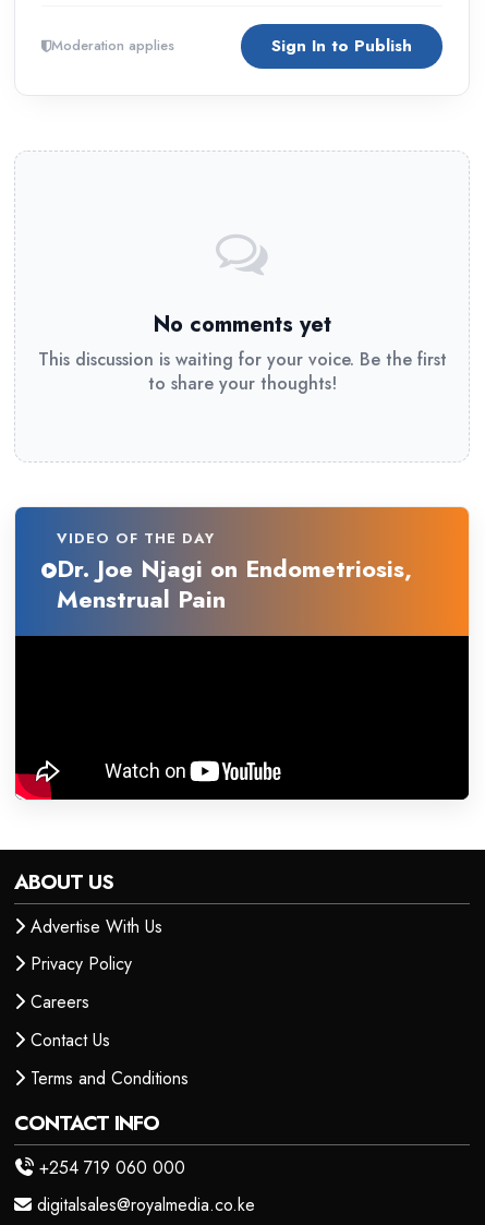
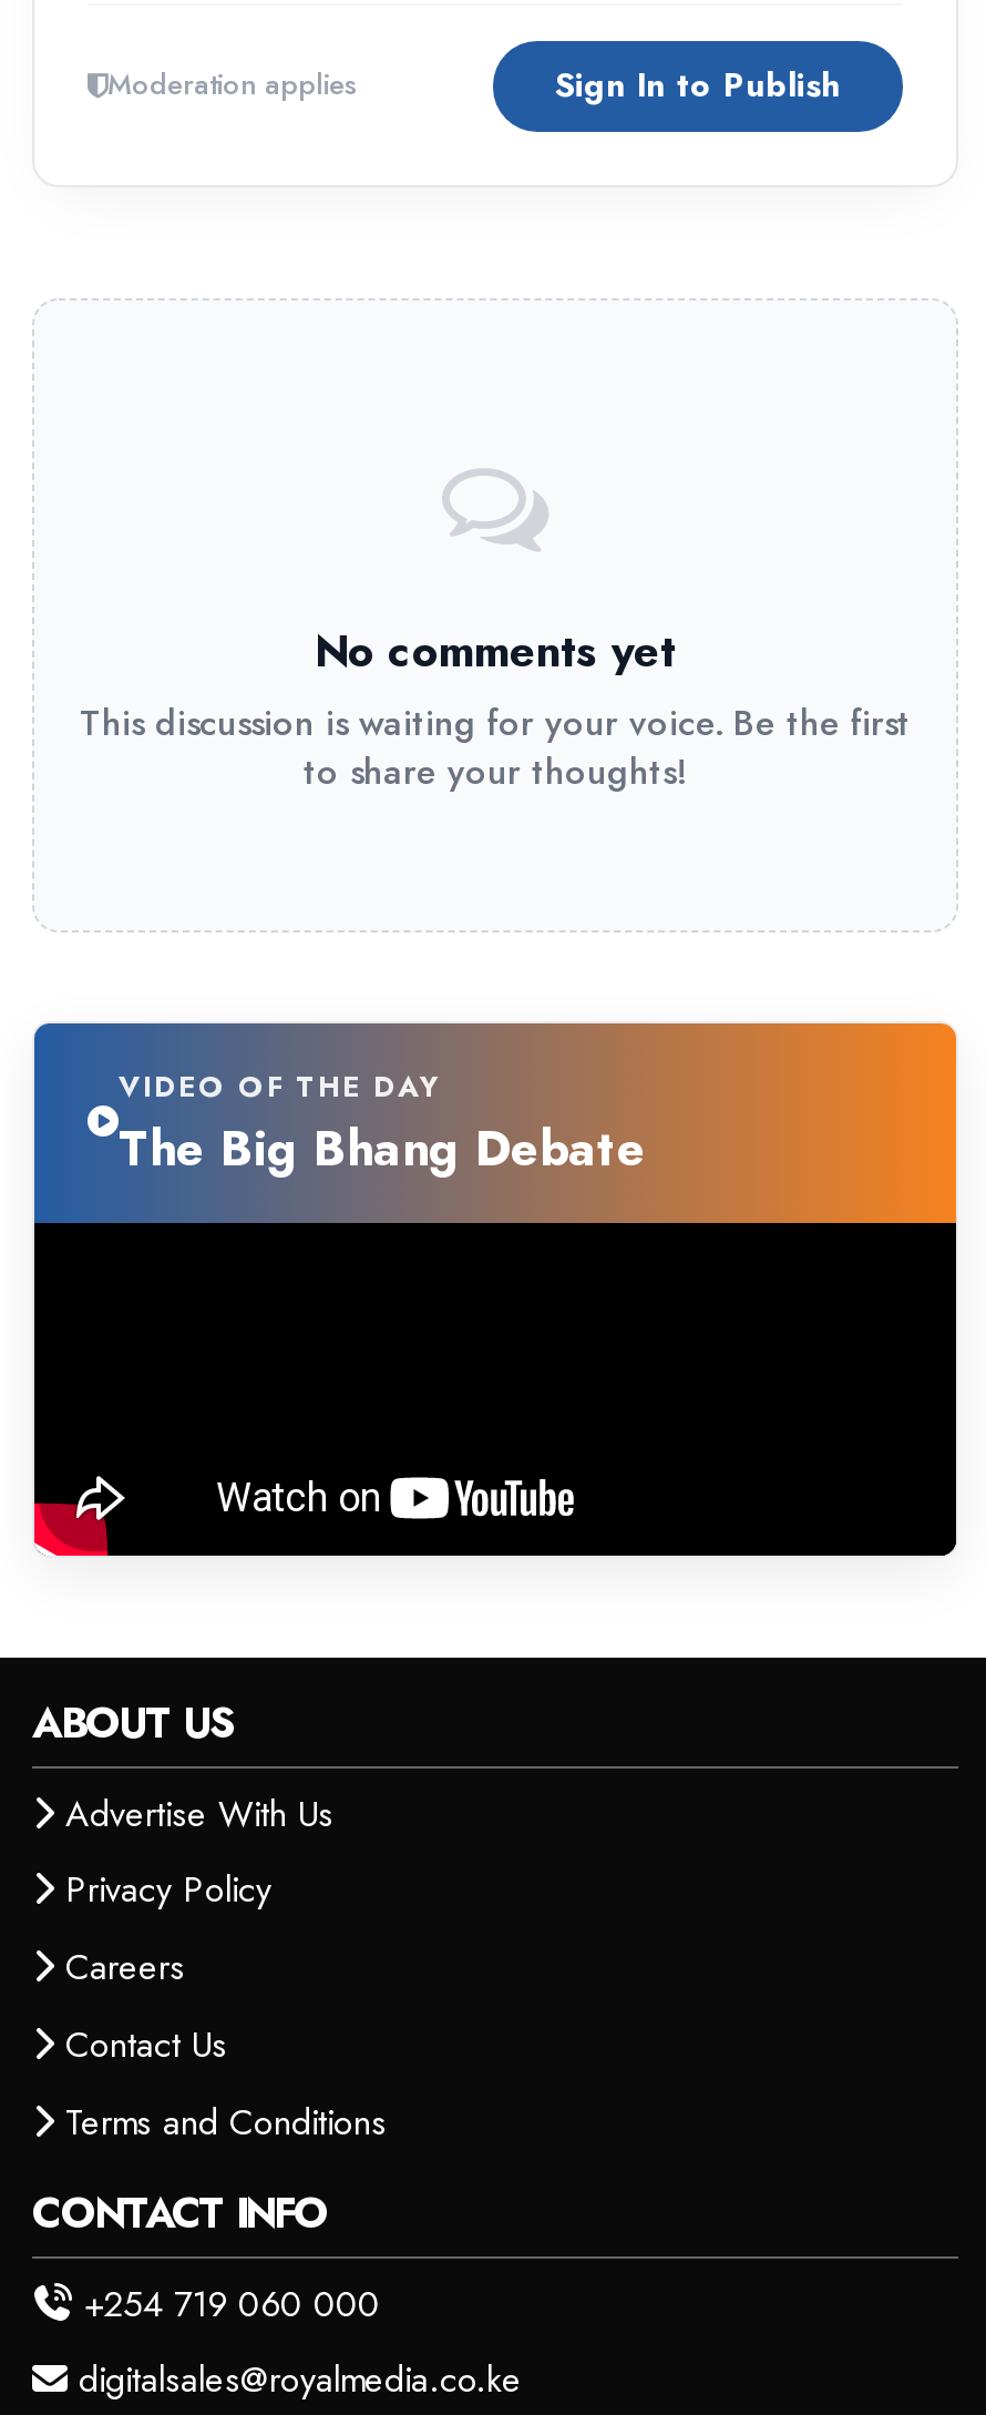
- Dr. Joe Njagi on Endometriosis,
- Menstrual Pain
+ The Big Bhang Debate
